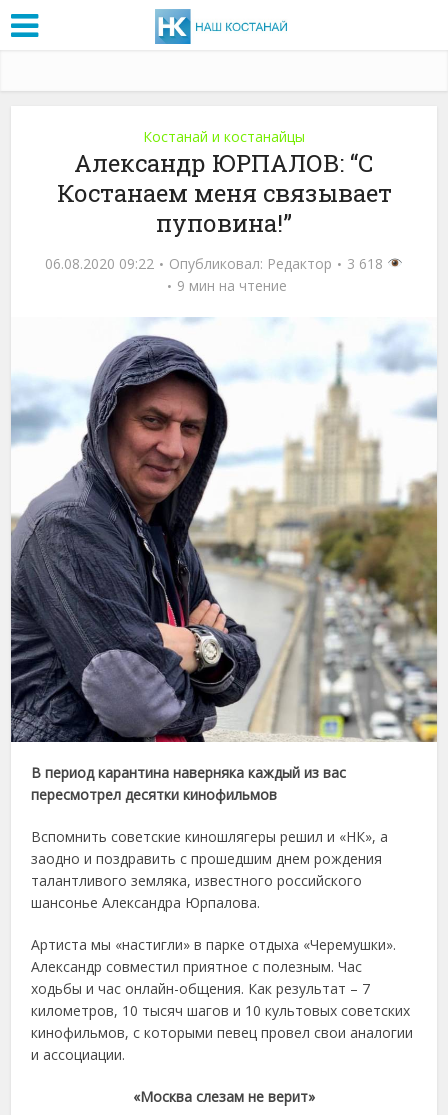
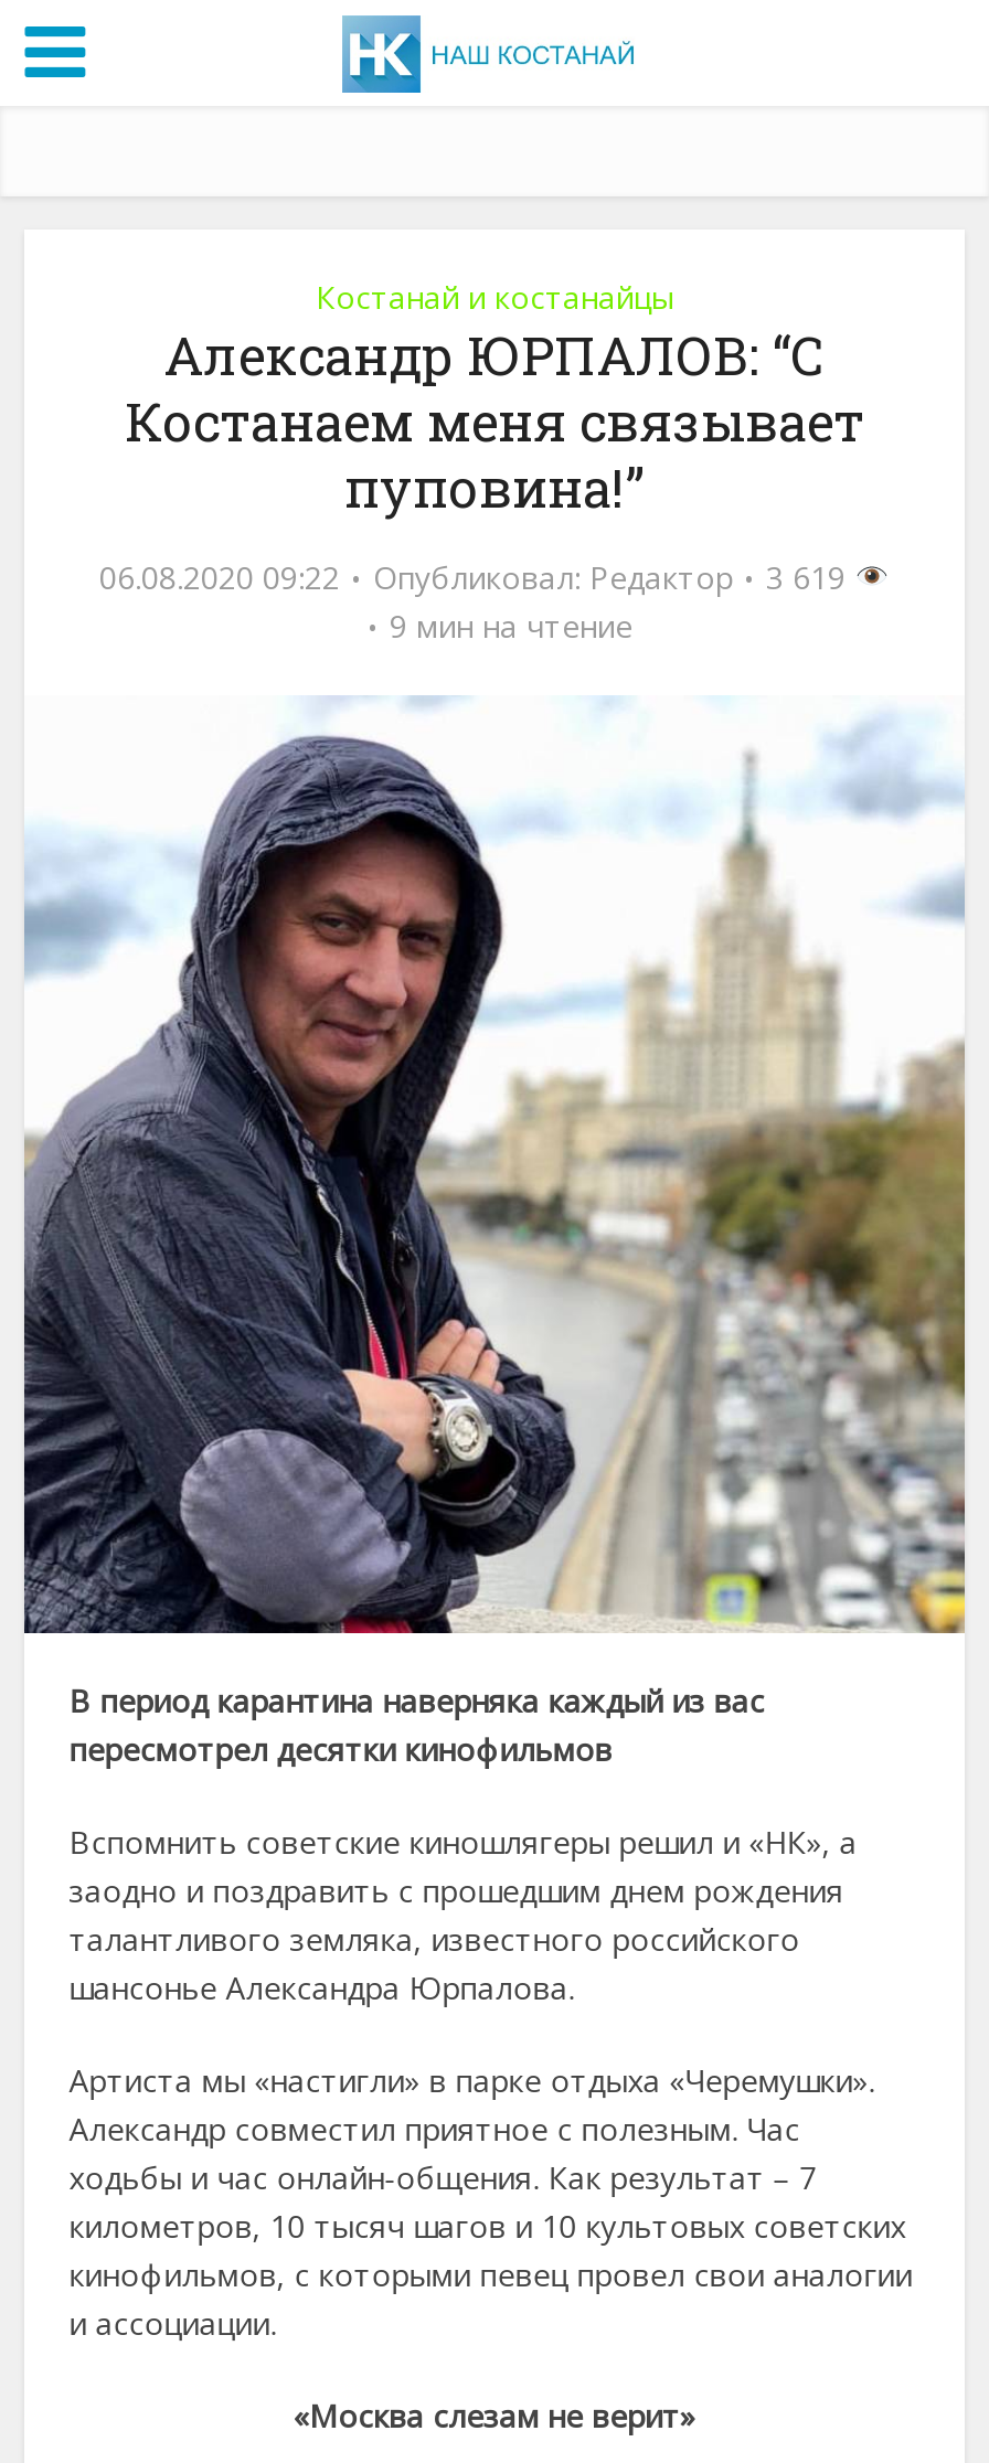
- 06.08.2020 09:22 Опубликовал: Редактор 3 618
+ 06.08.2020 09:22 Опубликовал: Редактор 3 619
